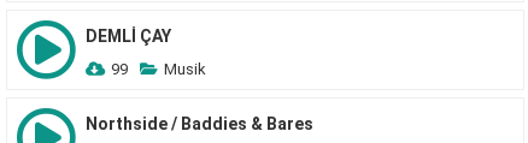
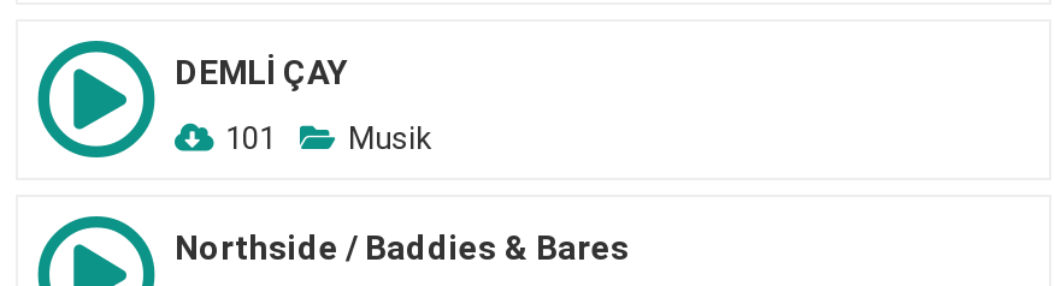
- 99 Musik
+ 101 Musik
